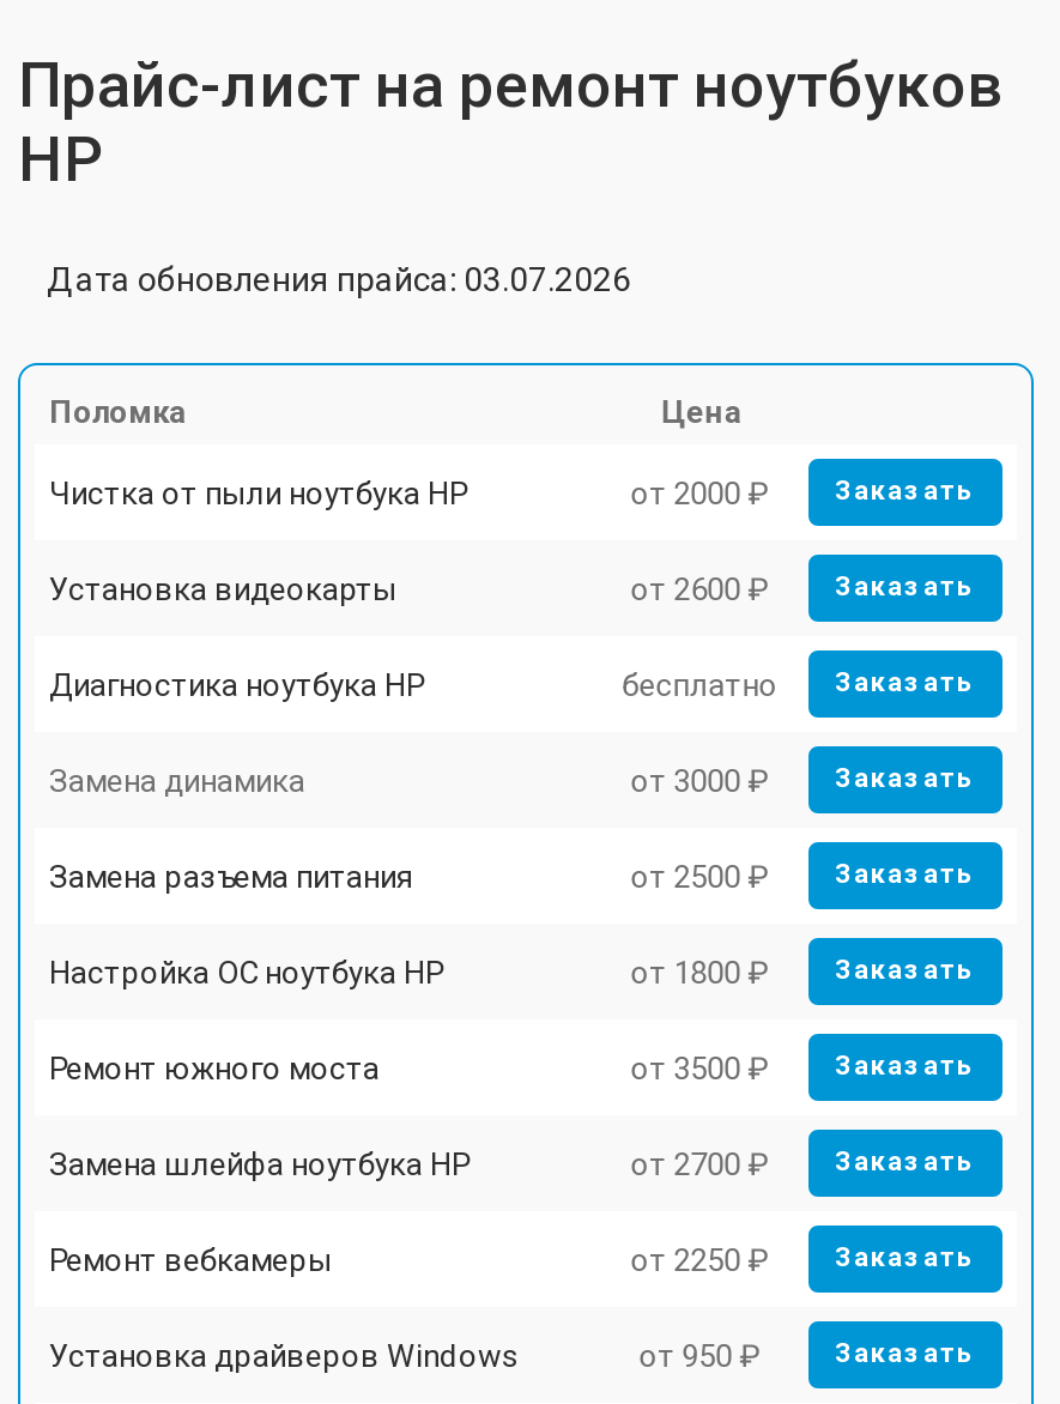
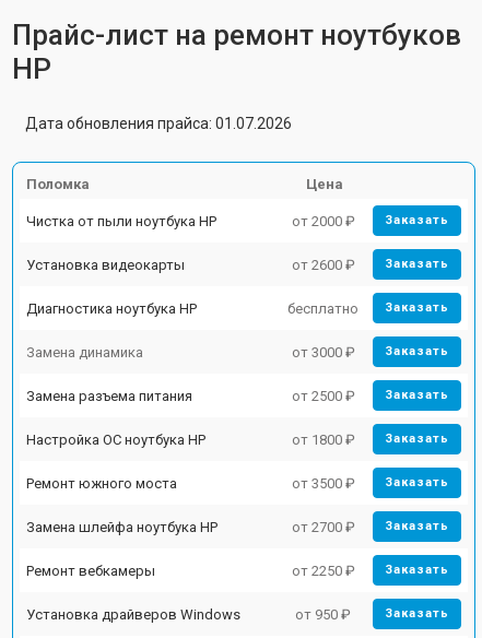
- Дата обновления прайса: 03.07.2026
+ Дата обновления прайса: 01.07.2026
